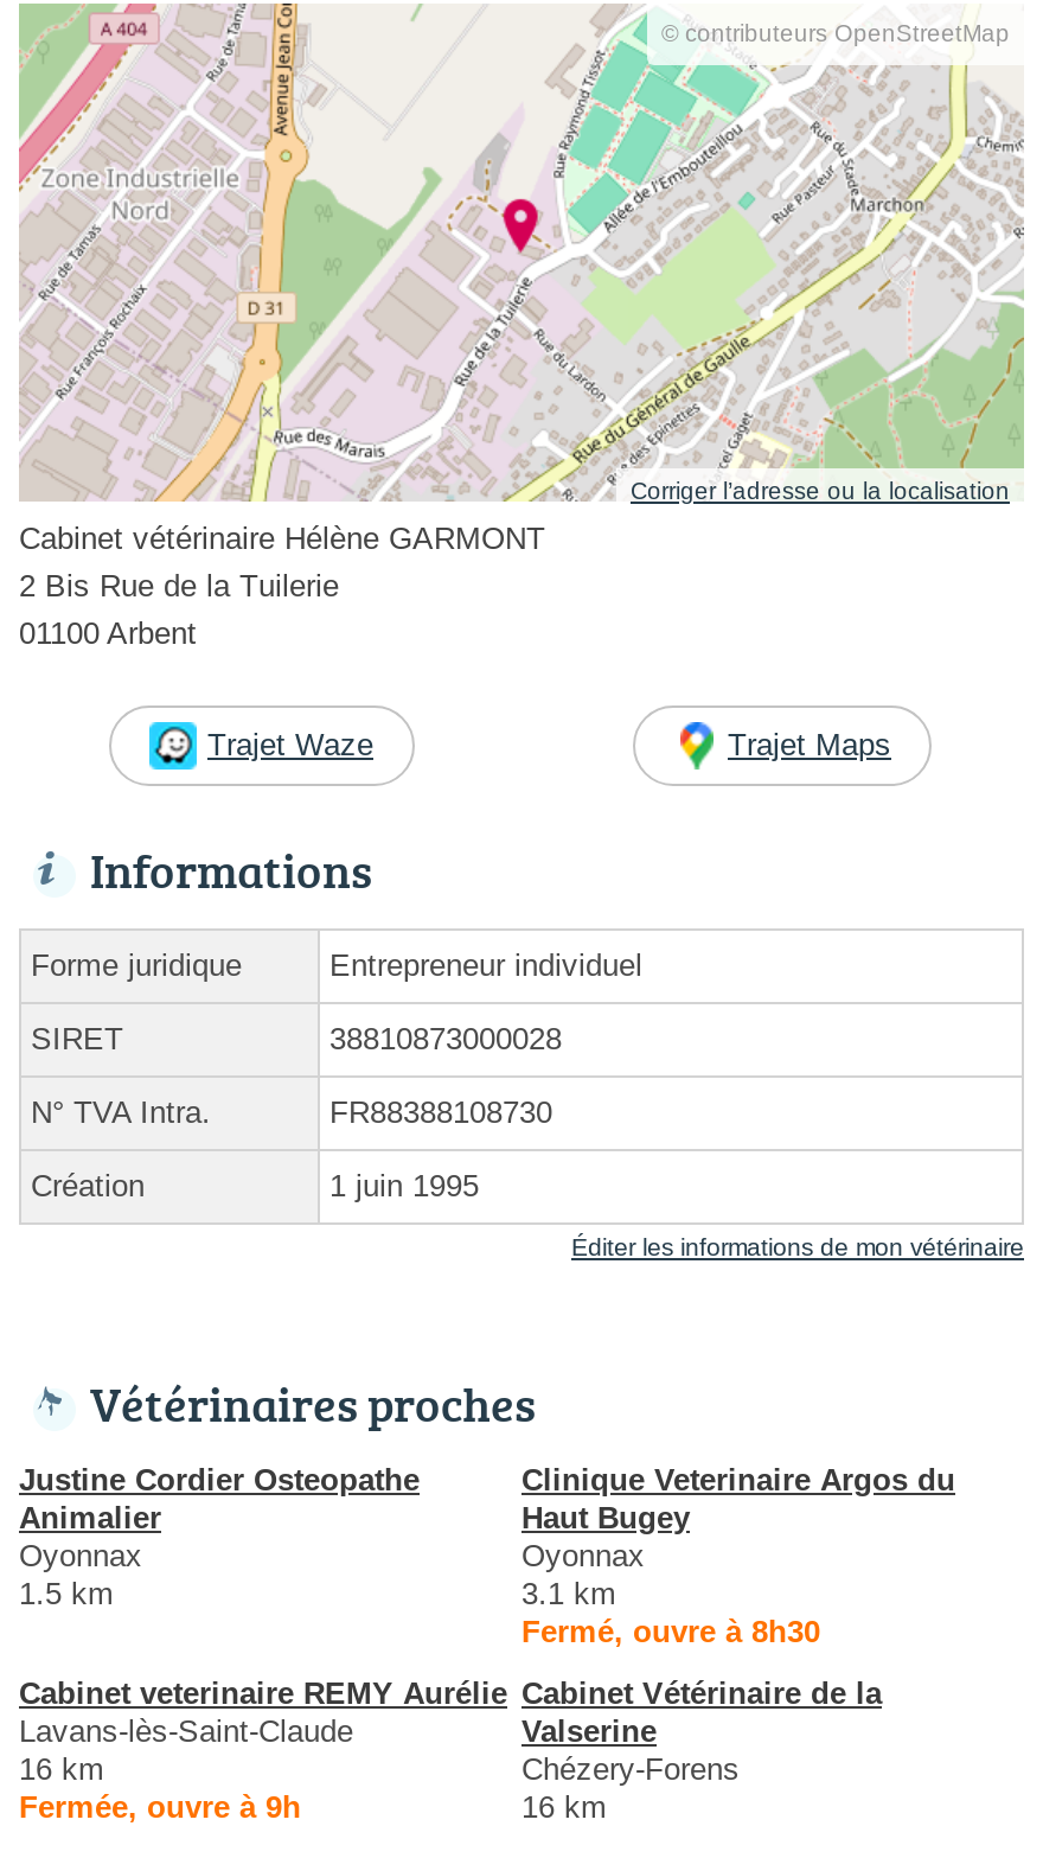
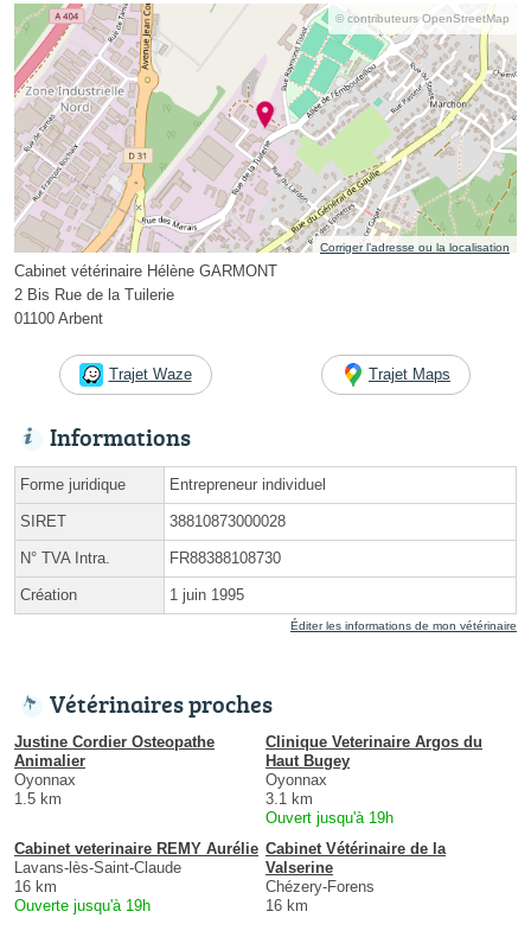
- Fermé, ouvre à 8h30
+ Ouvert jusqu'à 19h

- Fermée, ouvre à 9h
+ Ouverte jusqu'à 19h
